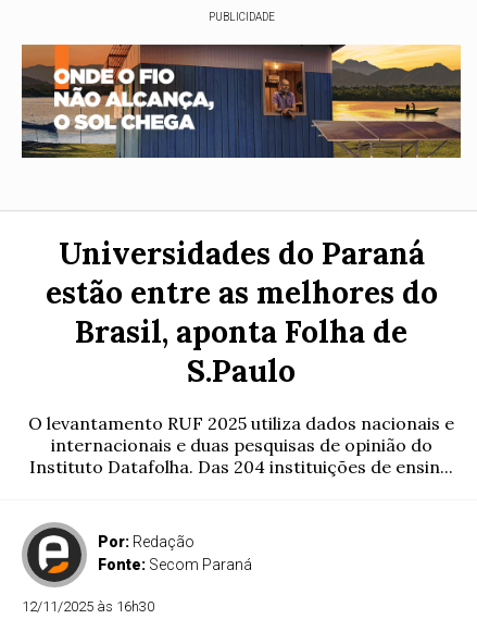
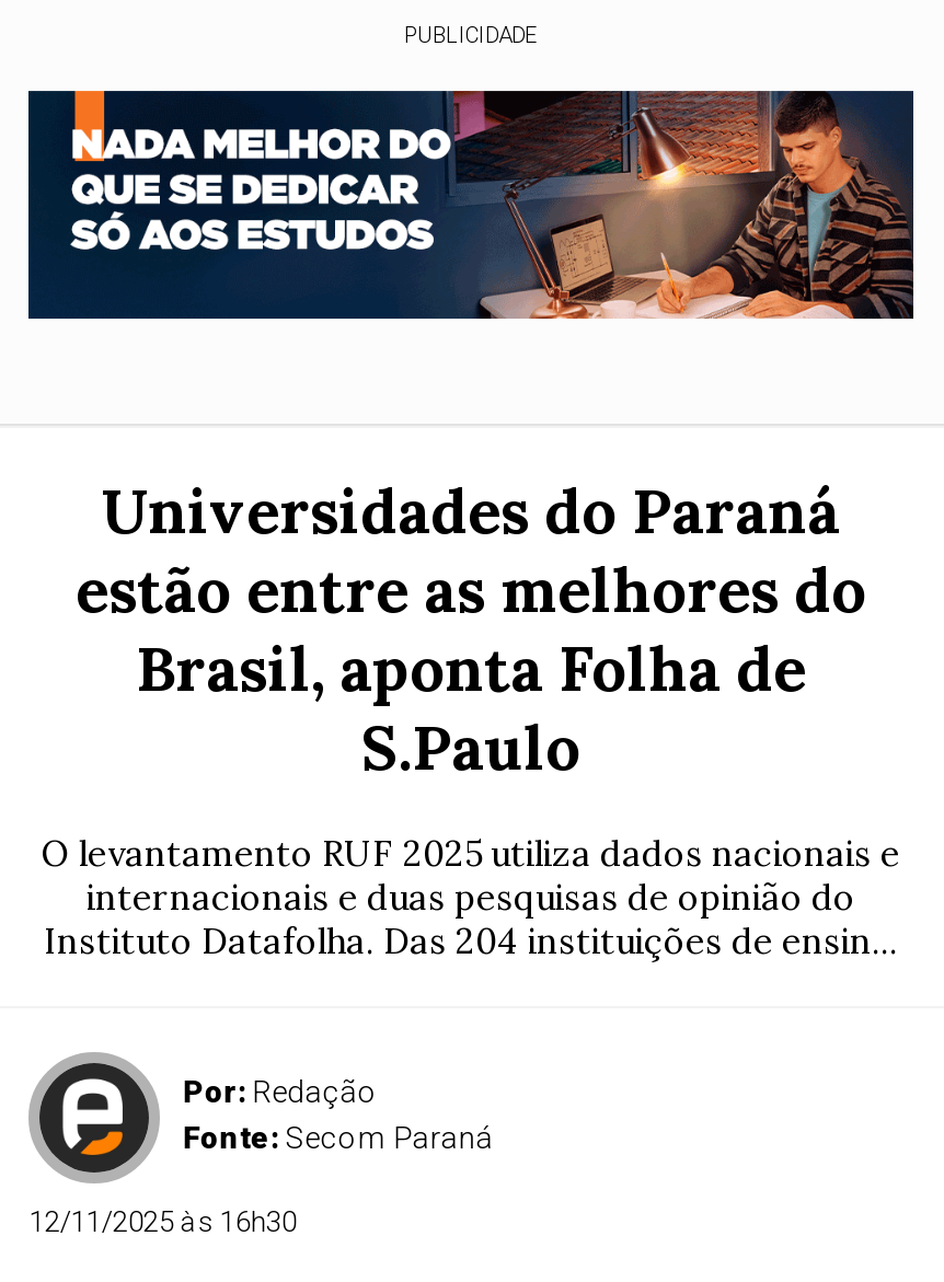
- [image]
+ [image]
